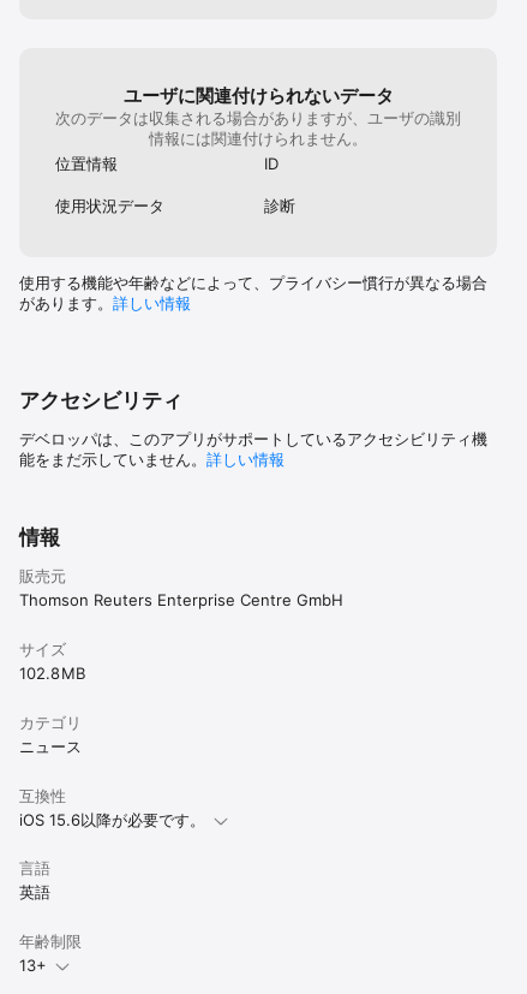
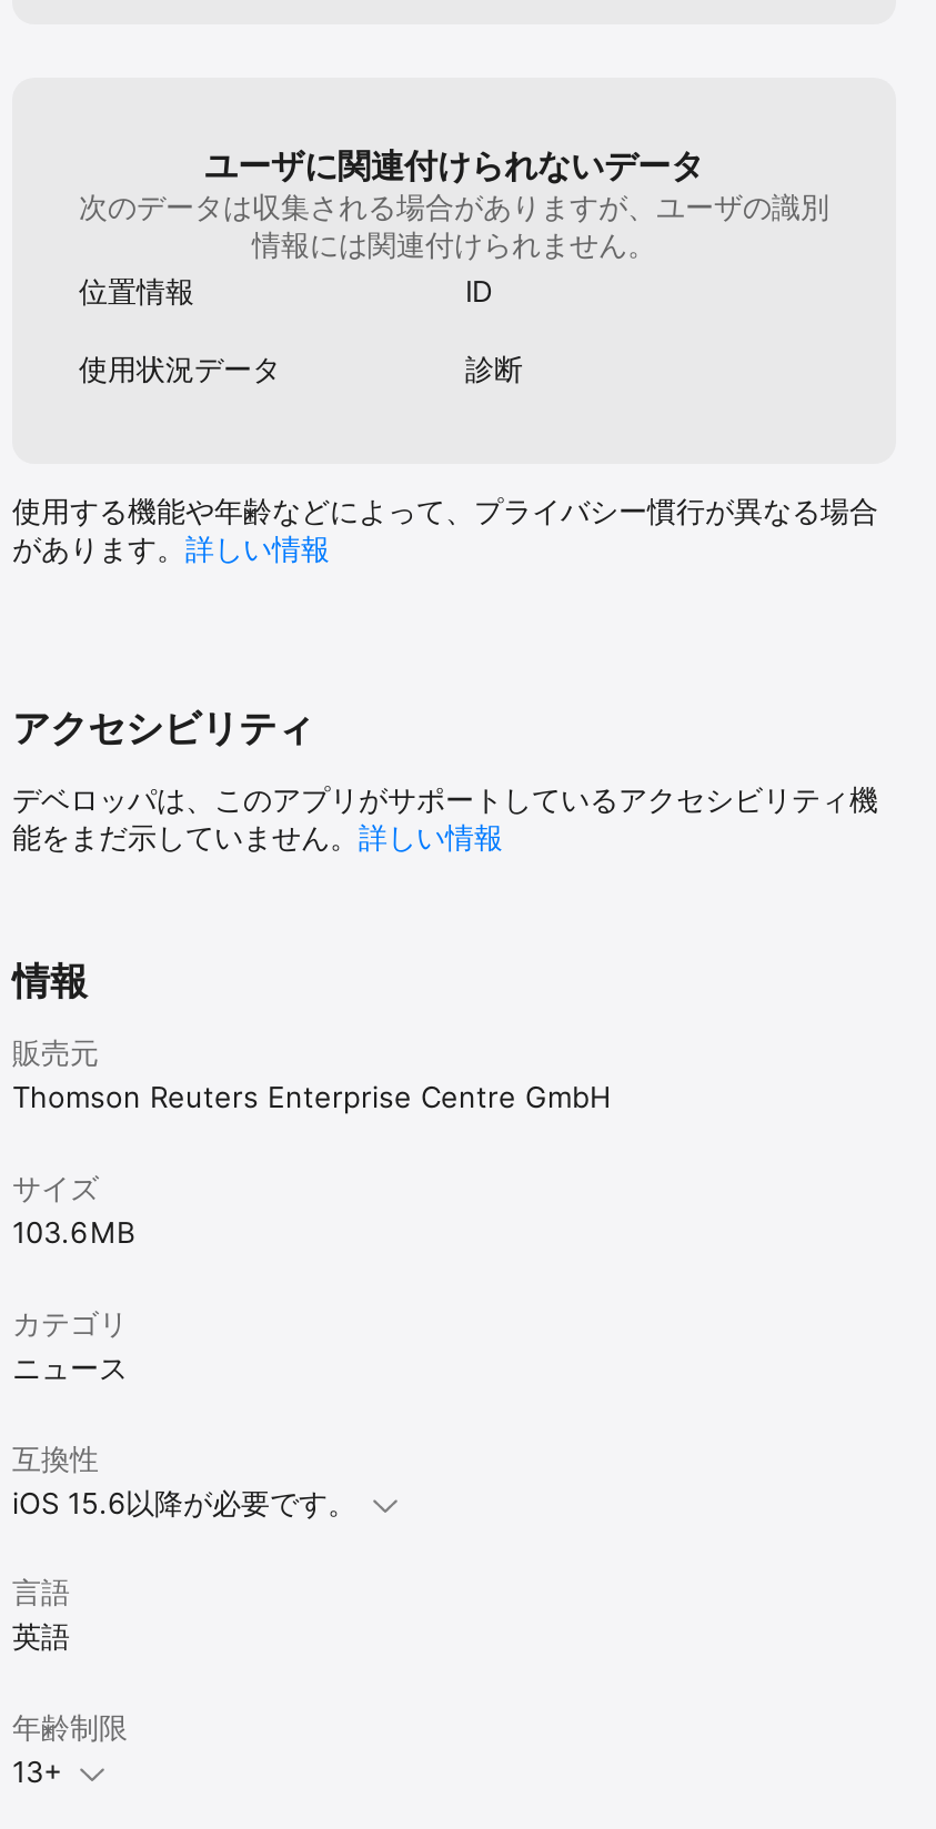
- 102.8 MB
+ 103.6 MB
